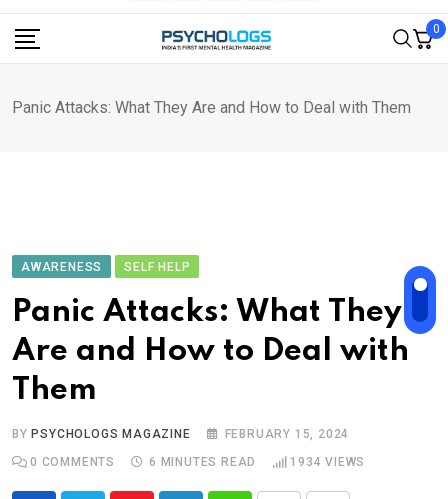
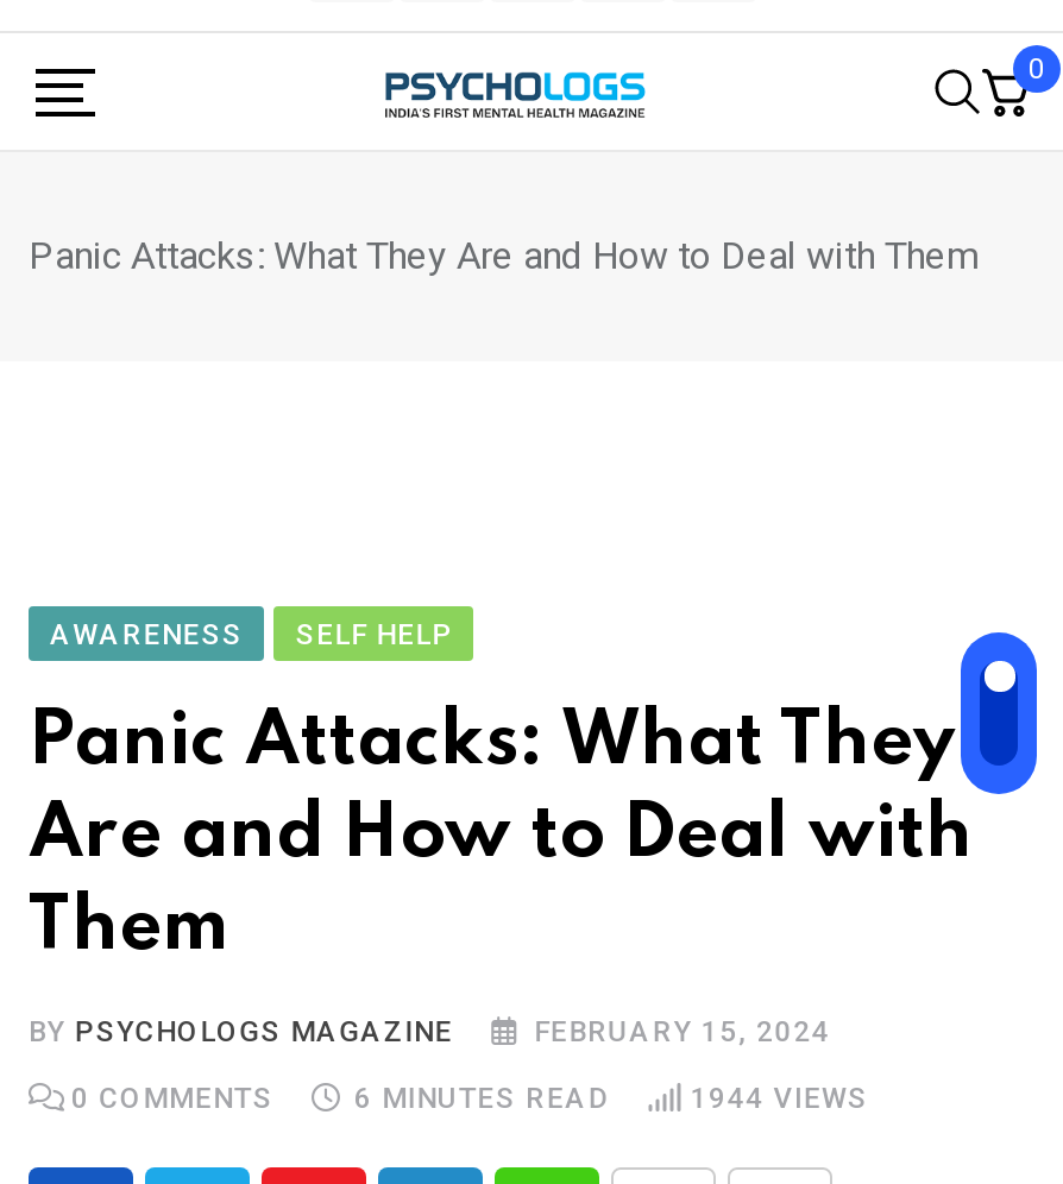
- 1934 VIEWS
+ 1944 VIEWS
